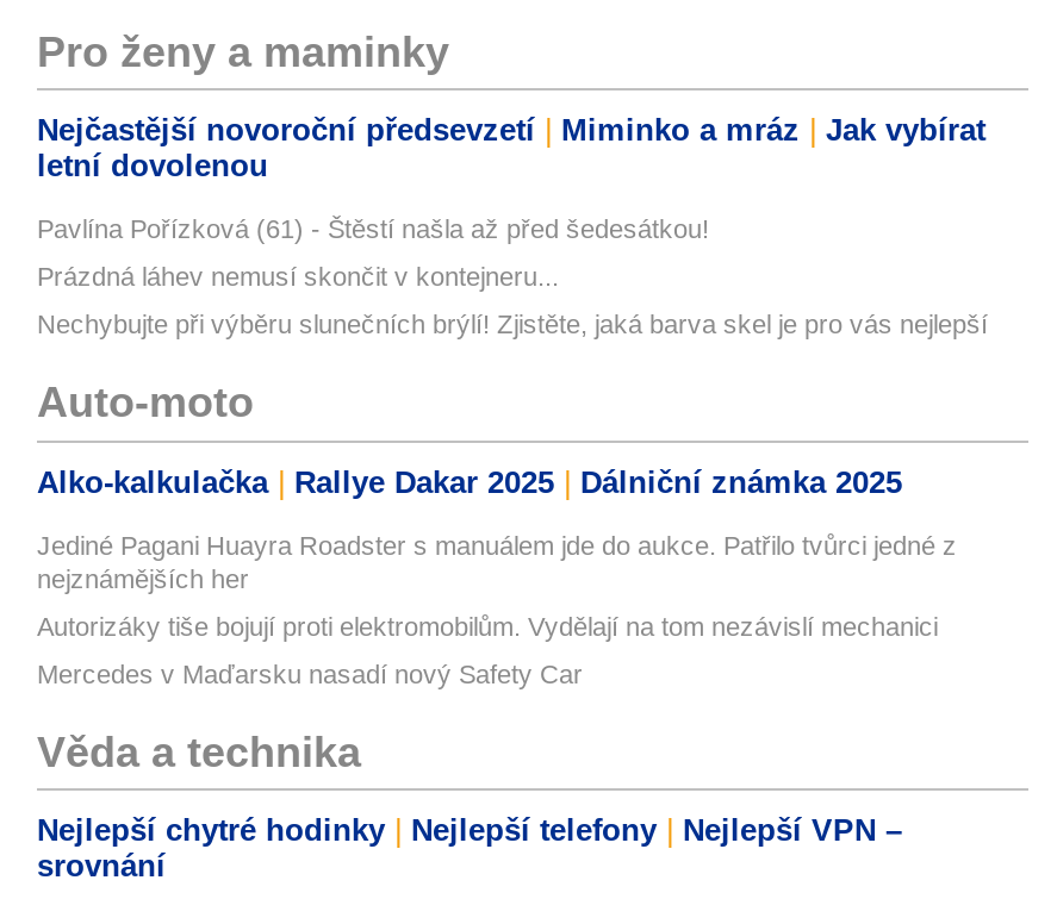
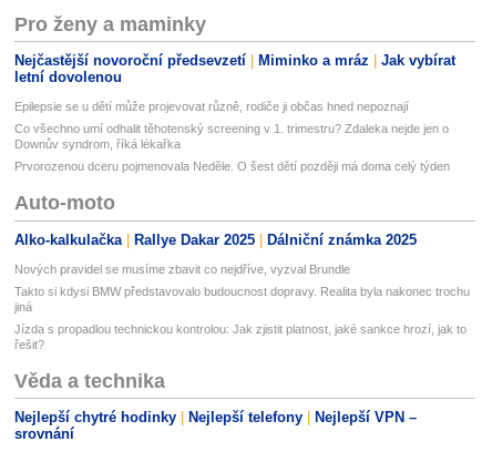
- Pavlína Pořízková (61) - Štěstí našla až před šedesátkou!
+ Epilepsie se u dětí může projevovat různě, rodiče ji občas hned nepoznají

- Prázdná láhev nemusí skončit v kontejneru...
+ Co všechno umí odhalit těhotenský screening v 1. trimestru? Zdaleka nejde jen o
+ Downův syndrom, říká lékařka

- Nechybujte při výběru slunečních brýlí! Zjistěte, jaká barva skel je pro vás nejlepší
+ Prvorozenou dceru pojmenovala Neděle. O šest dětí později má doma celý týden

- Jediné Pagani Huayra Roadster s manuálem jde do aukce. Patřilo tvůrci jedné z
- nejznámějších her
+ Nových pravidel se musíme zbavit co nejdříve, vyzval Brundle

- Autorizáky tiše bojují proti elektromobilům. Vydělají na tom nezávislí mechanici
+ Takto si kdysi BMW představovalo budoucnost dopravy. Realita byla nakonec trochu
+ jiná

- Mercedes v Maďarsku nasadí nový Safety Car
+ Jízda s propadlou technickou kontrolou: Jak zjistit platnost, jaké sankce hrozí, jak to
+ řešit?
